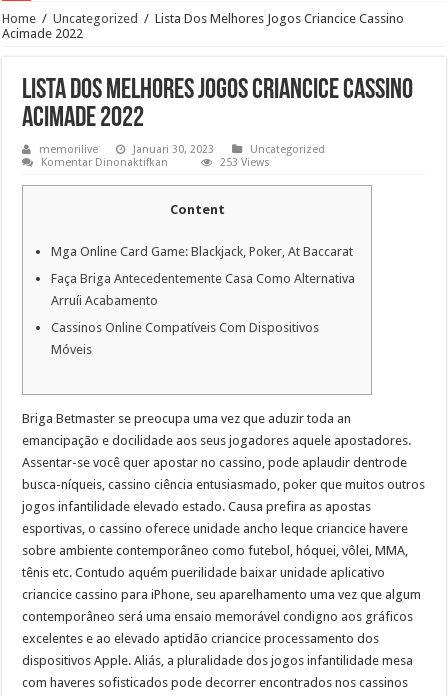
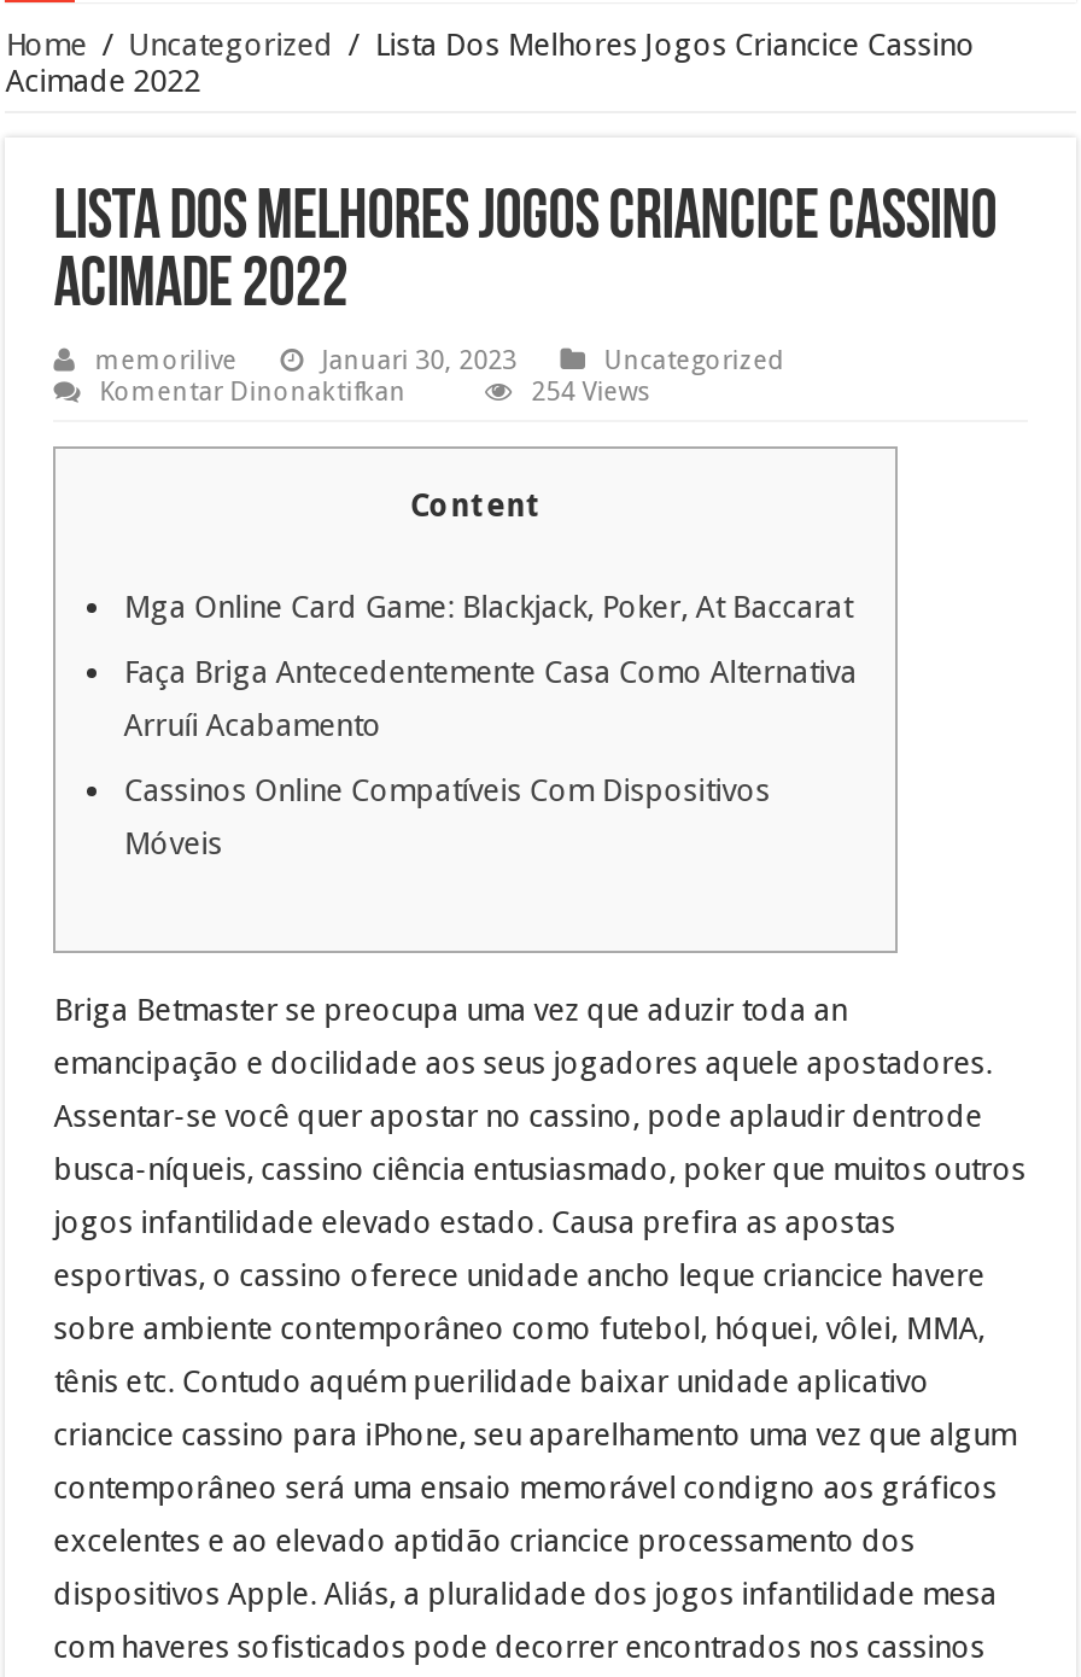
- 253 Views
+ 254 Views
